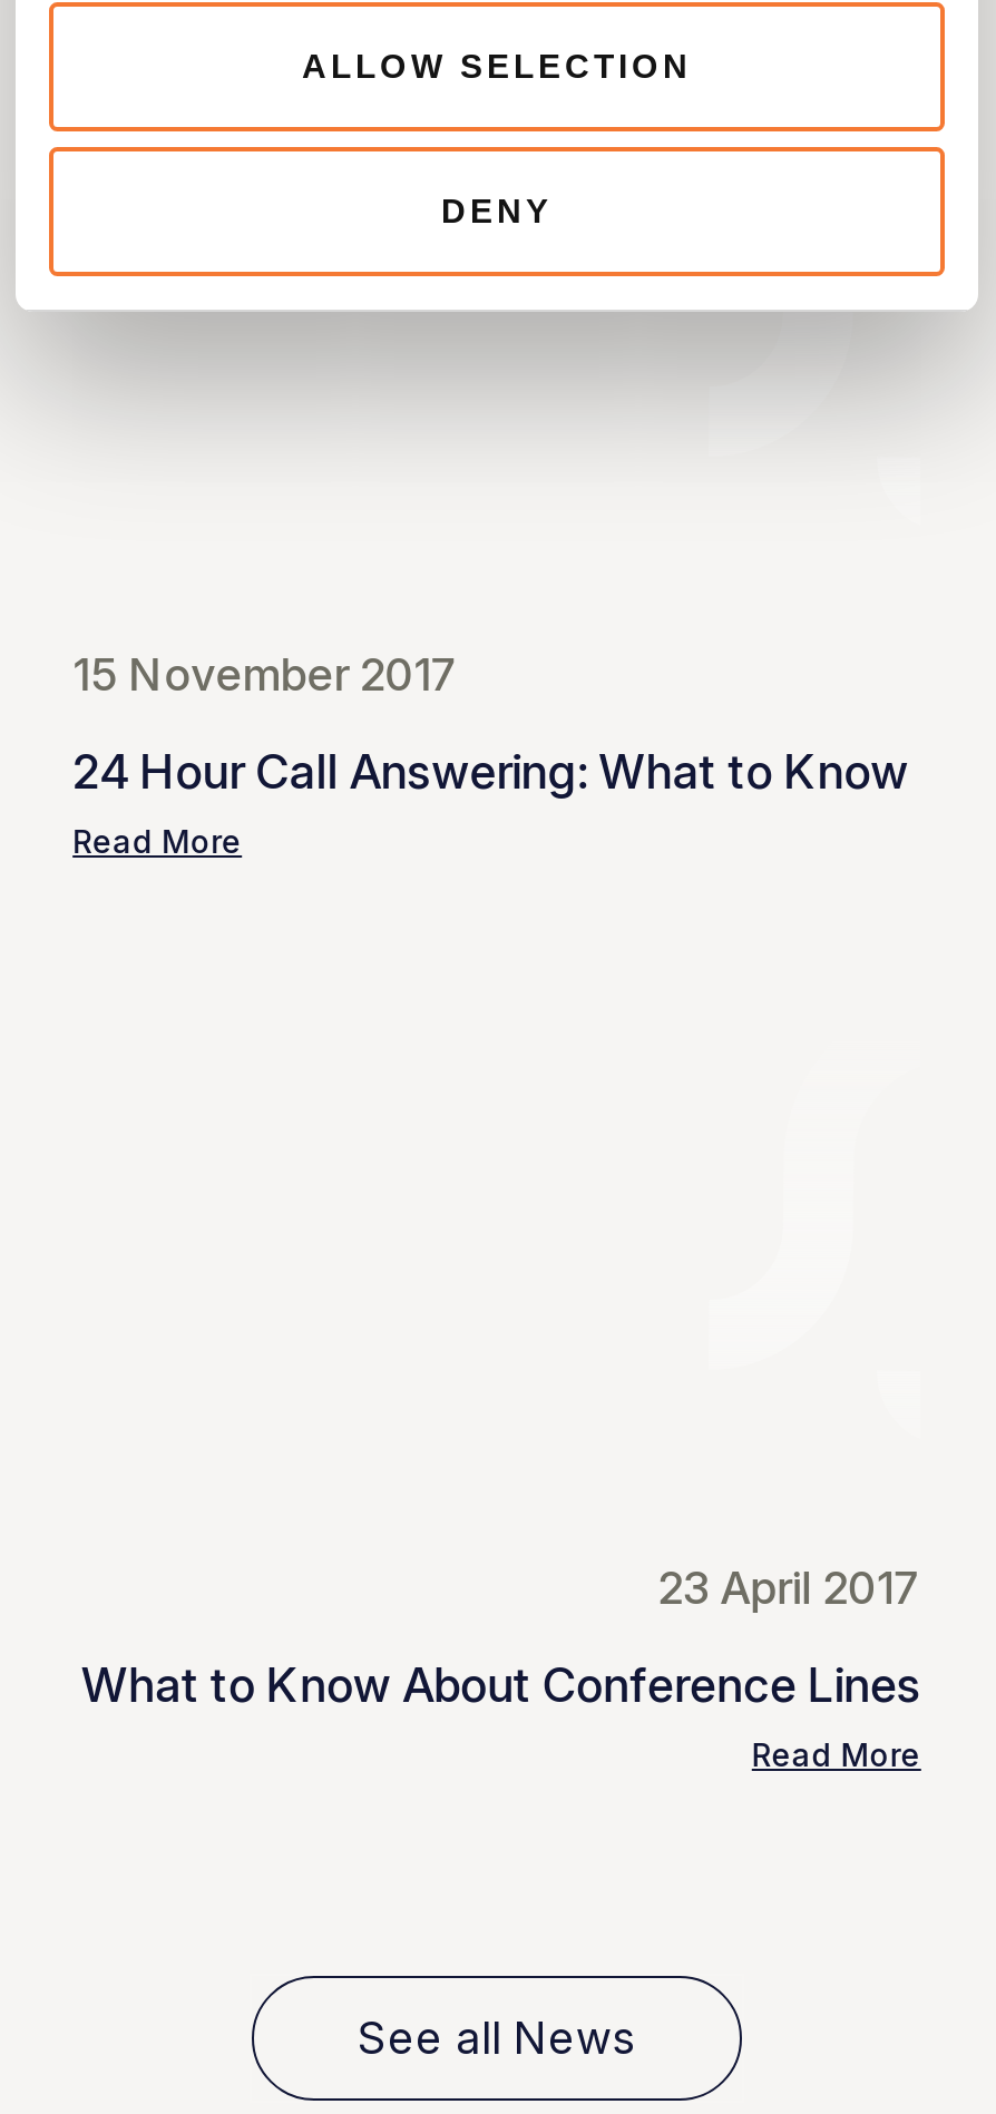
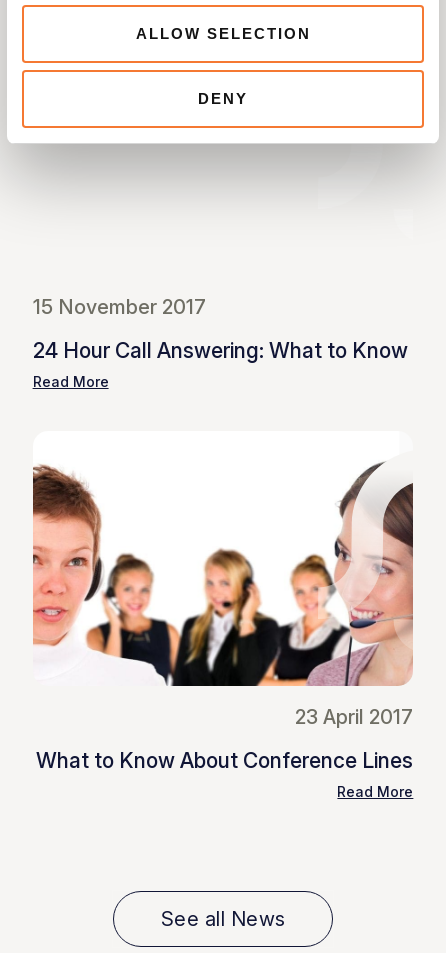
+ [image]
